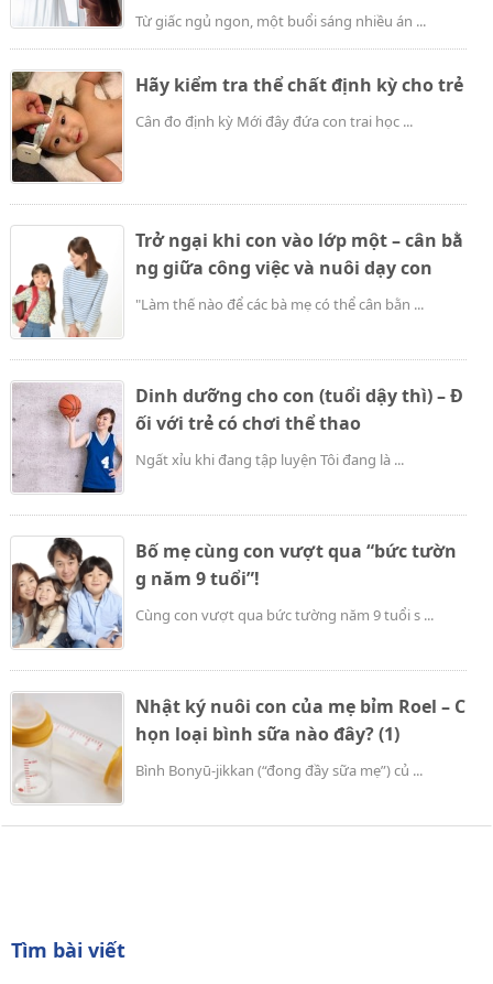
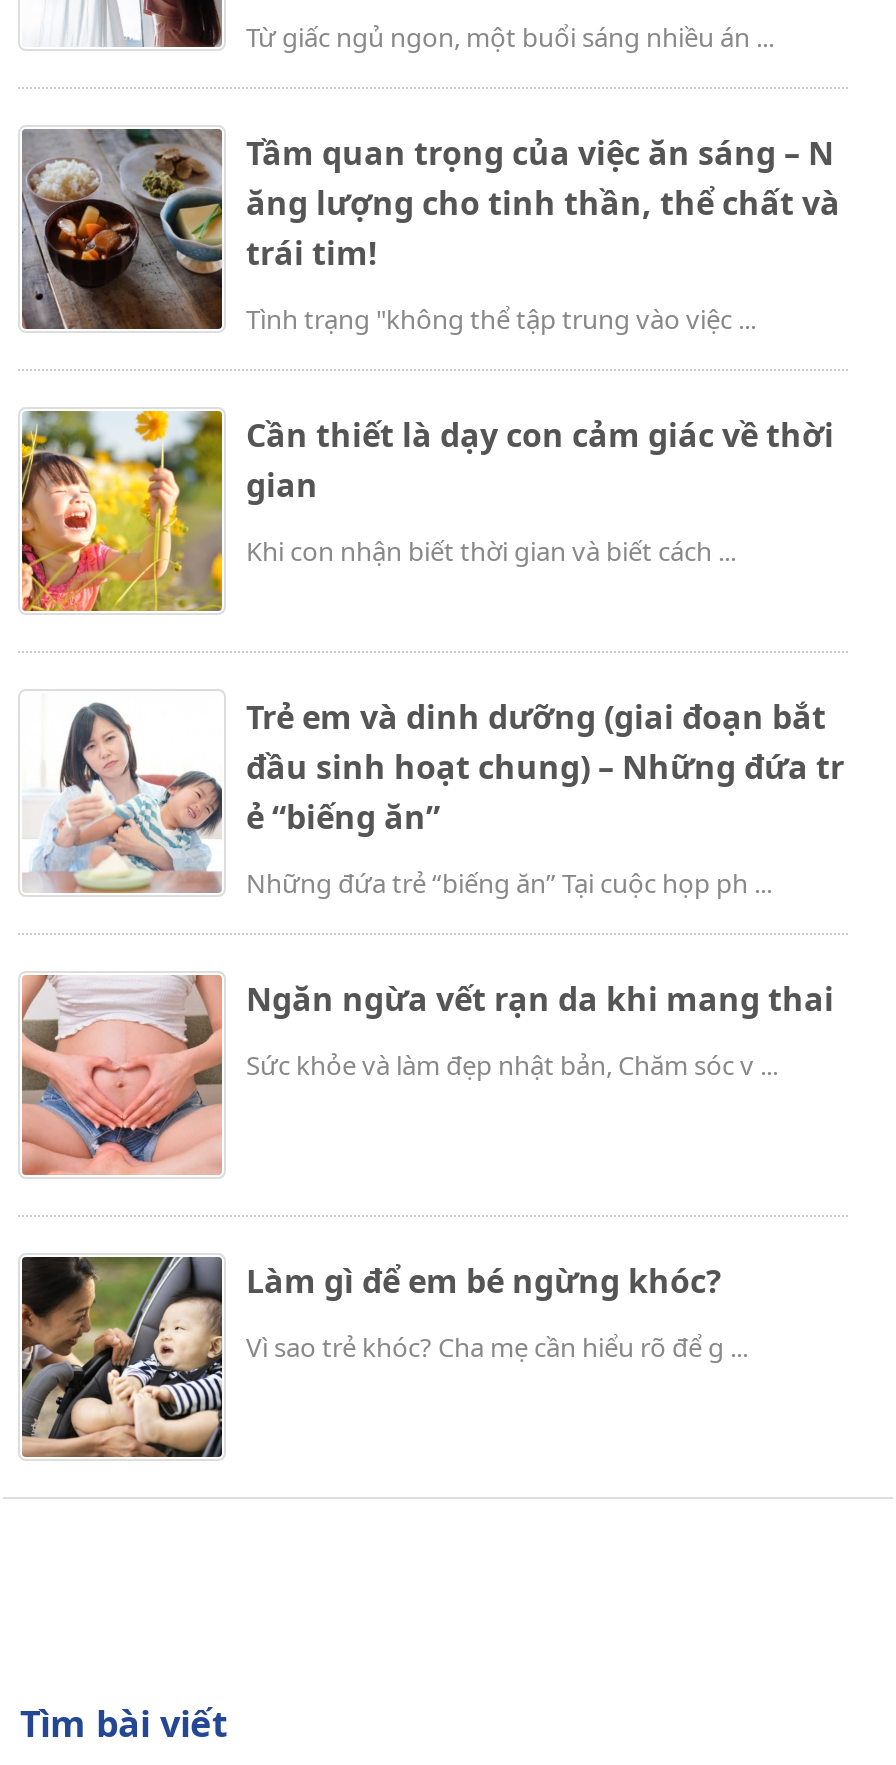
- [image]
- Hãy kiểm tra thể chất định kỳ cho trẻ
+ [image]
+ Tầm quan trọng của việc ăn sáng – N
+ ăng lượng cho tinh thần, thể chất và
+ trái tim!

- Cân đo định kỳ Mới đây đứa con trai học ...
+ Tình trạng "không thể tập trung vào việc ...

- [image]
- Trở ngại khi con vào lớp một – cân bằ
- ng giữa công việc và nuôi dạy con
+ [image]
+ Cần thiết là dạy con cảm giác về thời
+ gian

- "Làm thế nào để các bà mẹ có thể cân bằn ...
+ Khi con nhận biết thời gian và biết cách ...

- [image]
- Dinh dưỡng cho con (tuổi dậy thì) – Đ
- ối với trẻ có chơi thể thao
+ [image]
+ Trẻ em và dinh dưỡng (giai đoạn bắt
+ đầu sinh hoạt chung) – Những đứa tr
+ ẻ “biếng ăn”

- Ngất xỉu khi đang tập luyện Tôi đang là ...
+ Những đứa trẻ “biếng ăn” Tại cuộc họp ph ...

- [image]
- Bố mẹ cùng con vượt qua “bức tườn
- g năm 9 tuổi”!
+ [image]
+ Ngăn ngừa vết rạn da khi mang thai

- Cùng con vượt qua bức tường năm 9 tuổi s ...
+ Sức khỏe và làm đẹp nhật bản, Chăm sóc v ...

- [image]
- Nhật ký nuôi con của mẹ bỉm Roel – C
- họn loại bình sữa nào đây? (1)
+ [image]
+ Làm gì để em bé ngừng khóc?

- Bình Bonyū-jikkan (“đong đầy sữa mẹ”) củ ...
+ Vì sao trẻ khóc? Cha mẹ cần hiểu rõ để g ...
